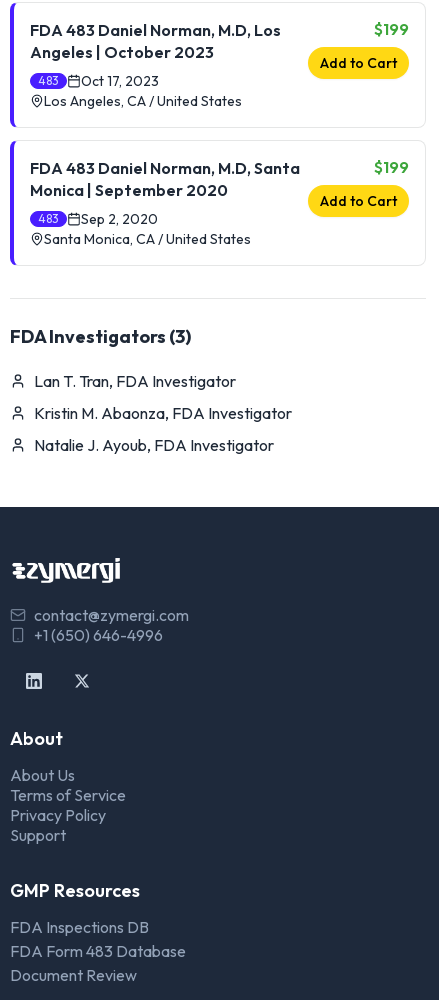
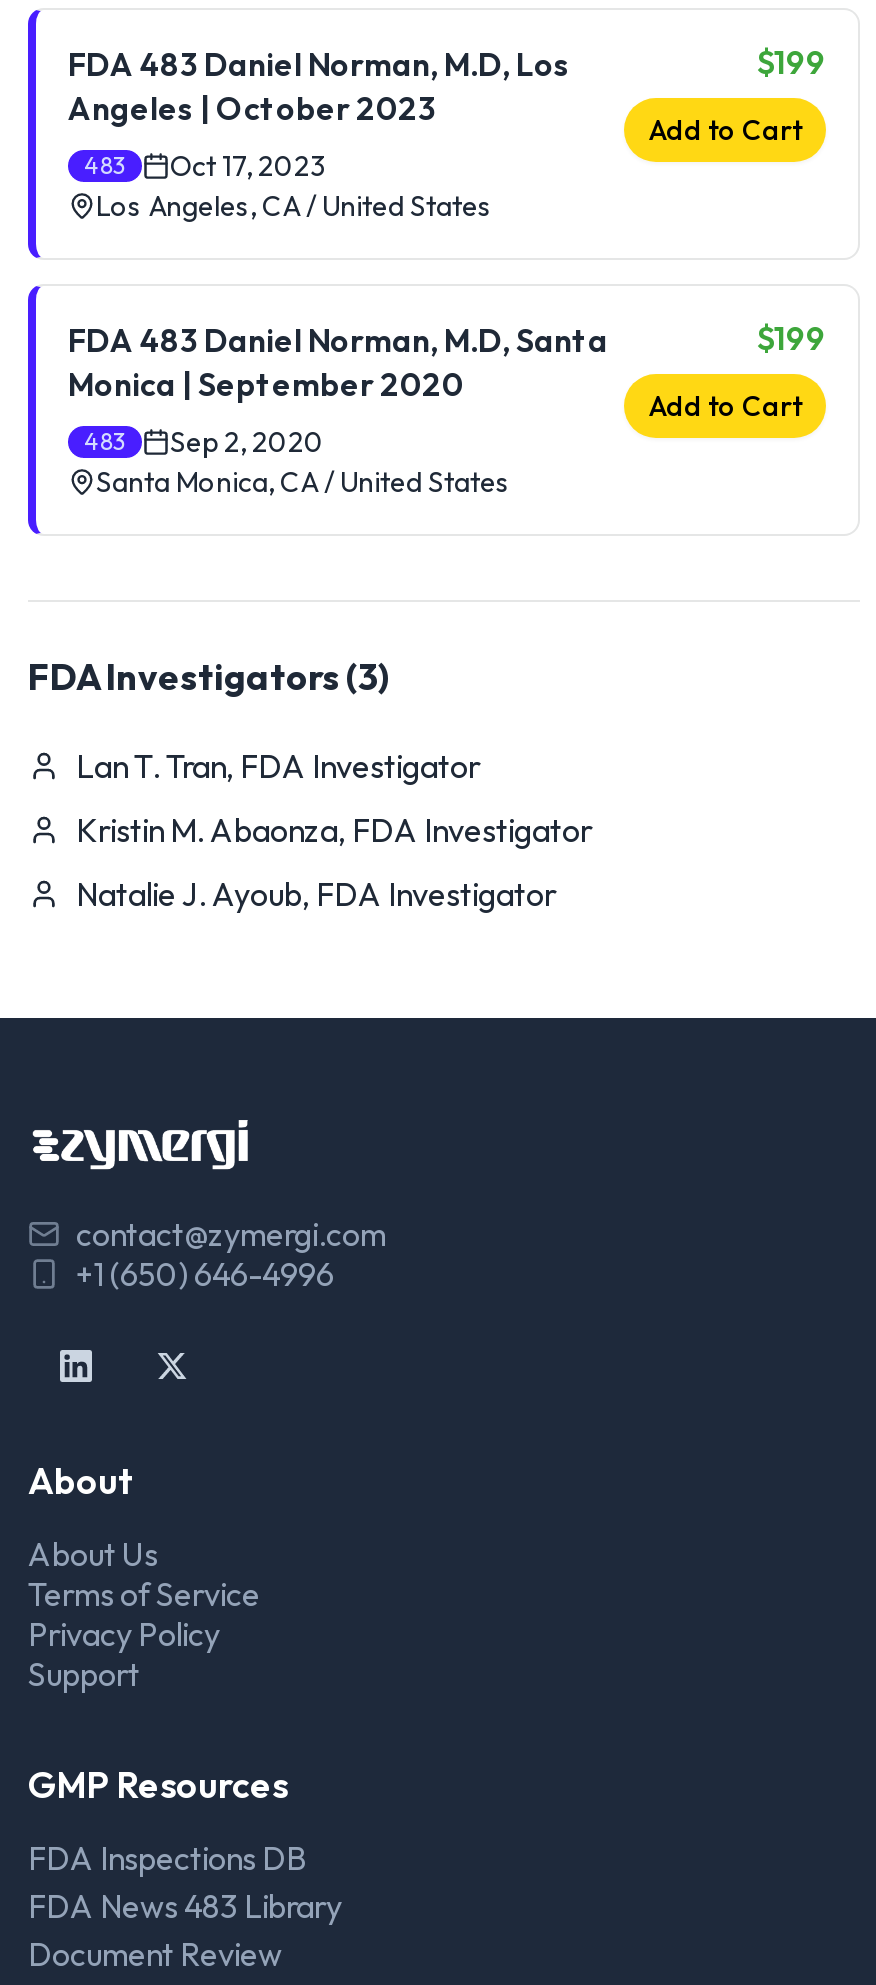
- FDA Form 483 Database
+ FDA News 483 Library
